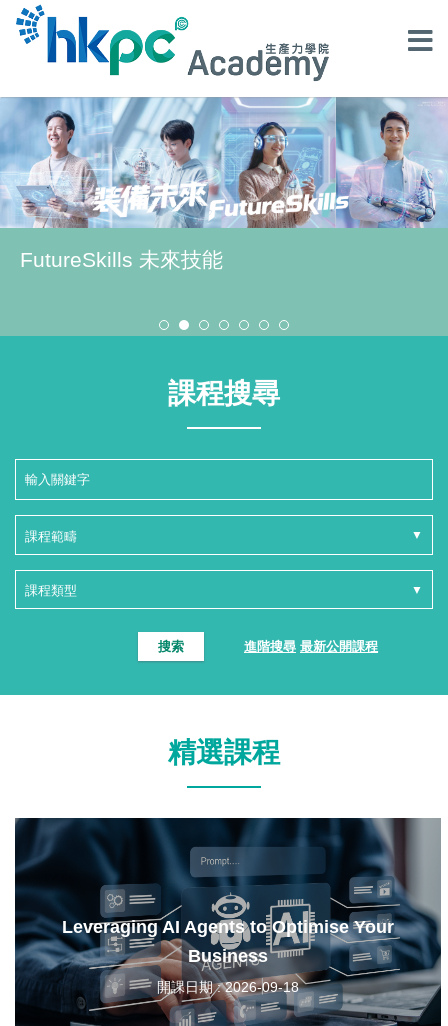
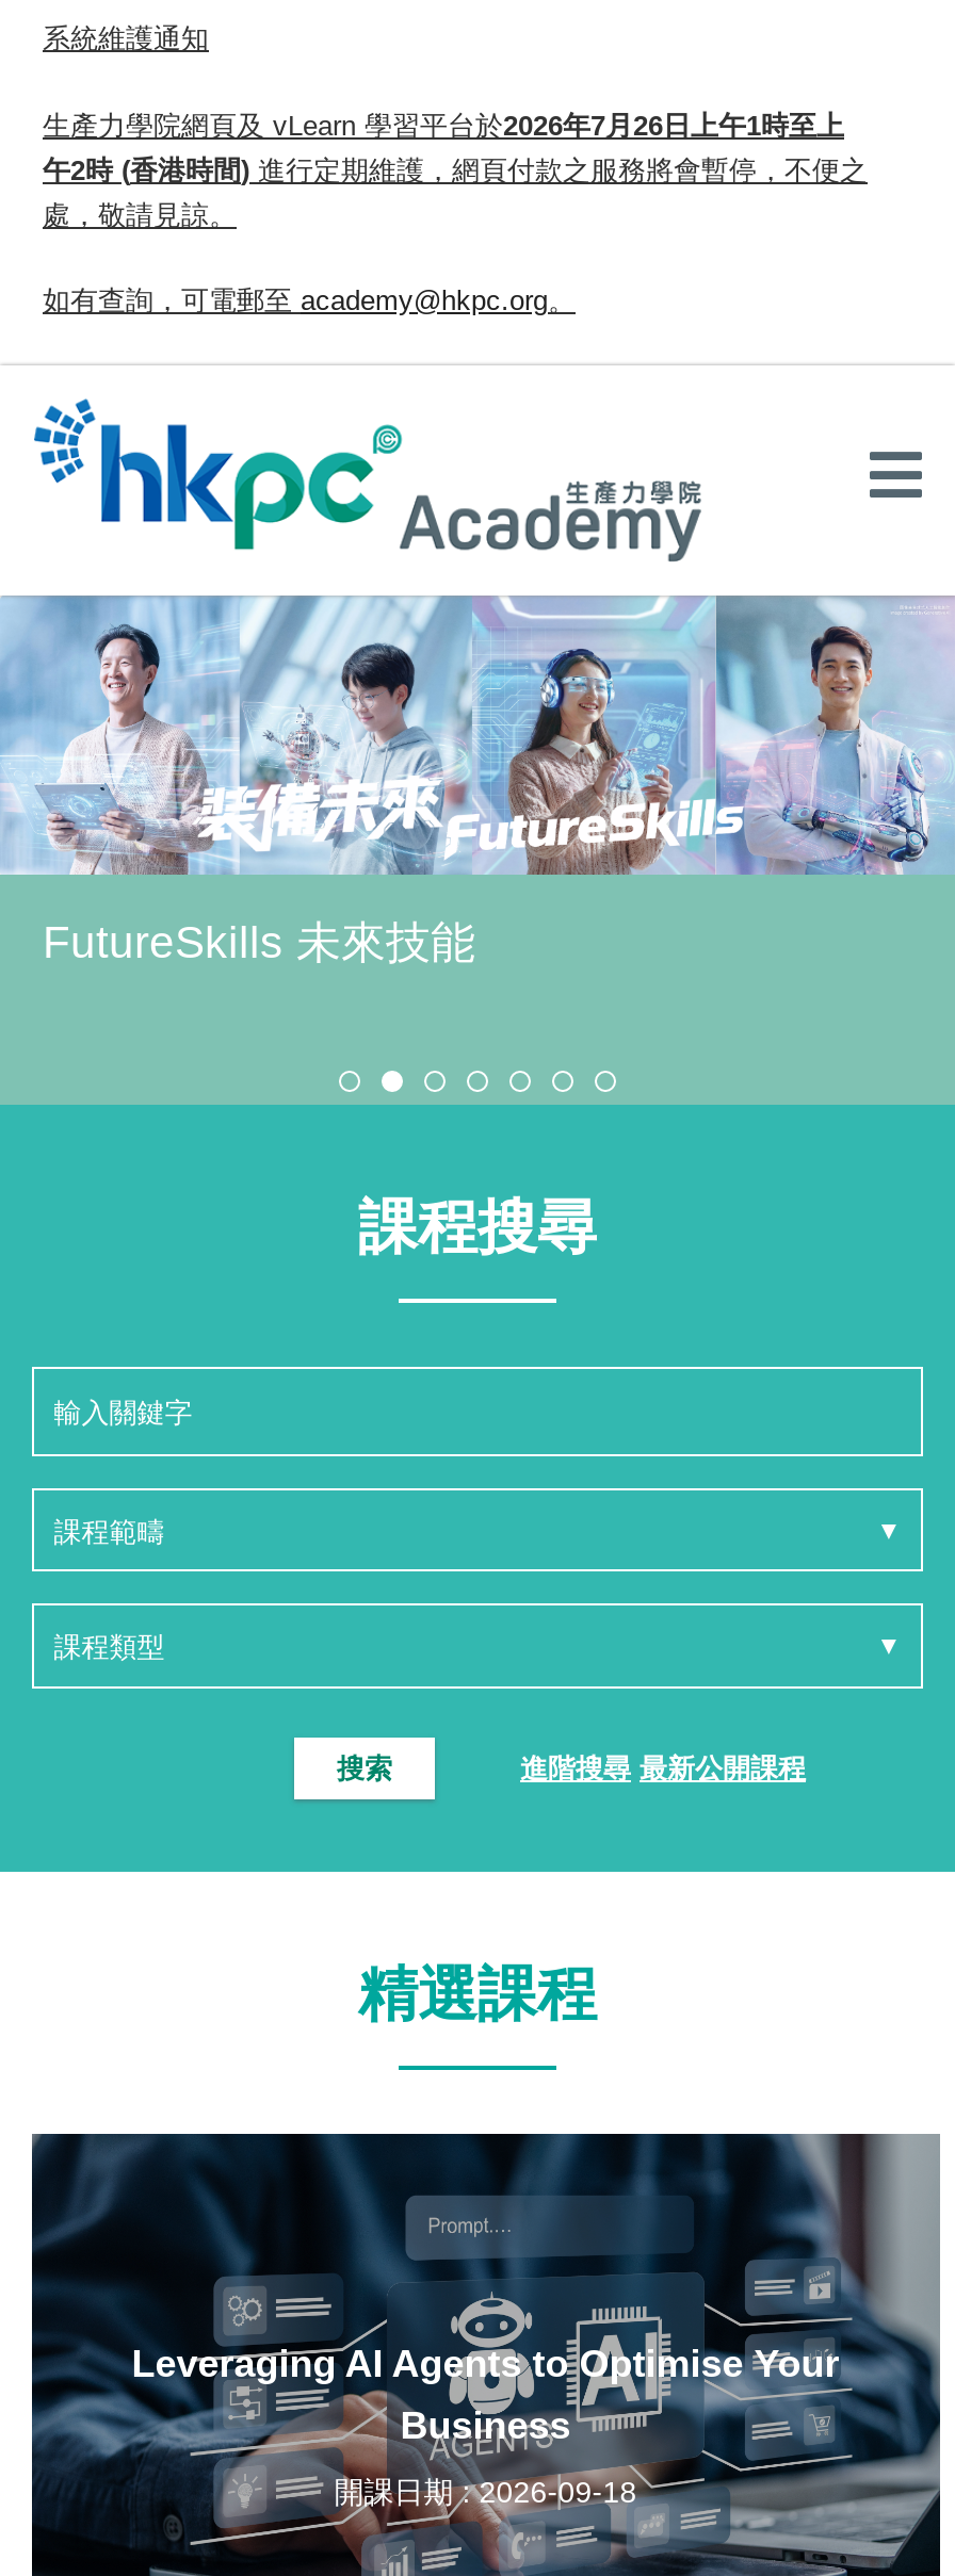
+ 系統維護通知
+ 生產力學院網頁及vLearn學習平台於2026年7月26日上午1時至上
+ 午2時(香港時間)進行定期維護，網頁付款之服務將會暫停，不便之
+ 處，敬請見諒。
+ 如有查詢，可電郵至academy@hkpc.org。
